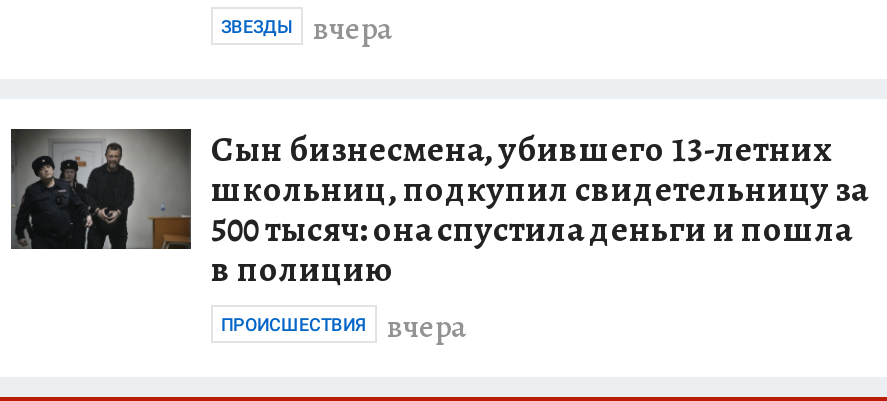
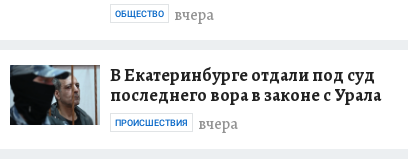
- ЗВЕЗДЫ
+ ОБЩЕСТВО

- [image]
- Сын бизнесмена, убившего 13-летних
- школьниц, подкупил свидетельницу за
- 500 тысяч: она спустила деньги и пошла
- в полицию
+ [image]
+ В Екатеринбурге отдали под суд
+ последнего вора в законе с Урала
